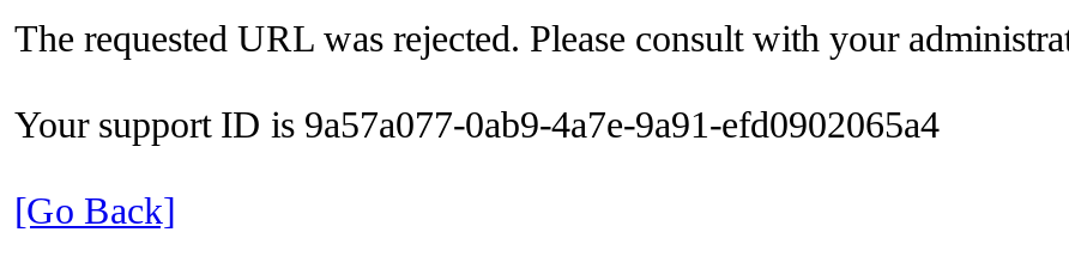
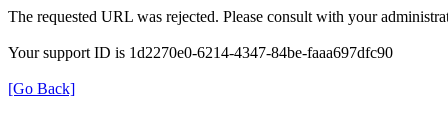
- Your support ID is 9a57a077-0ab9-4a7e-9a91-efd0902065a4
+ Your support ID is 1d2270e0-6214-4347-84be-faaa697dfc90
